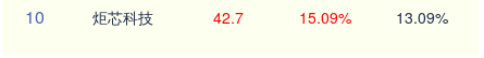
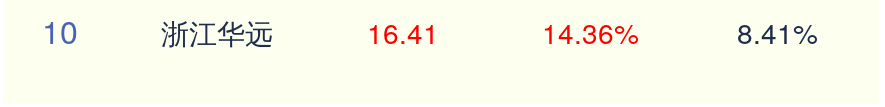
- 炬芯科技
- 42.7
- 15.09%
- 13.09%
+ 浙江华远
+ 16.41
+ 14.36%
+ 8.41%
